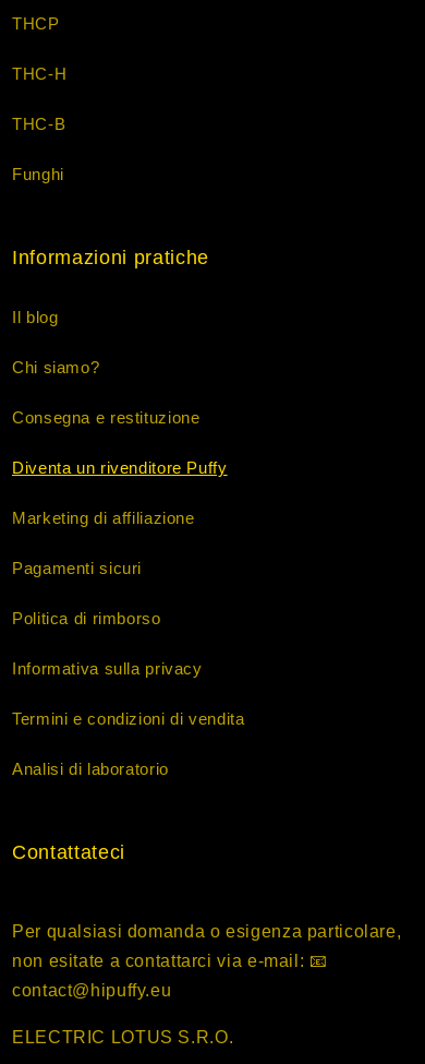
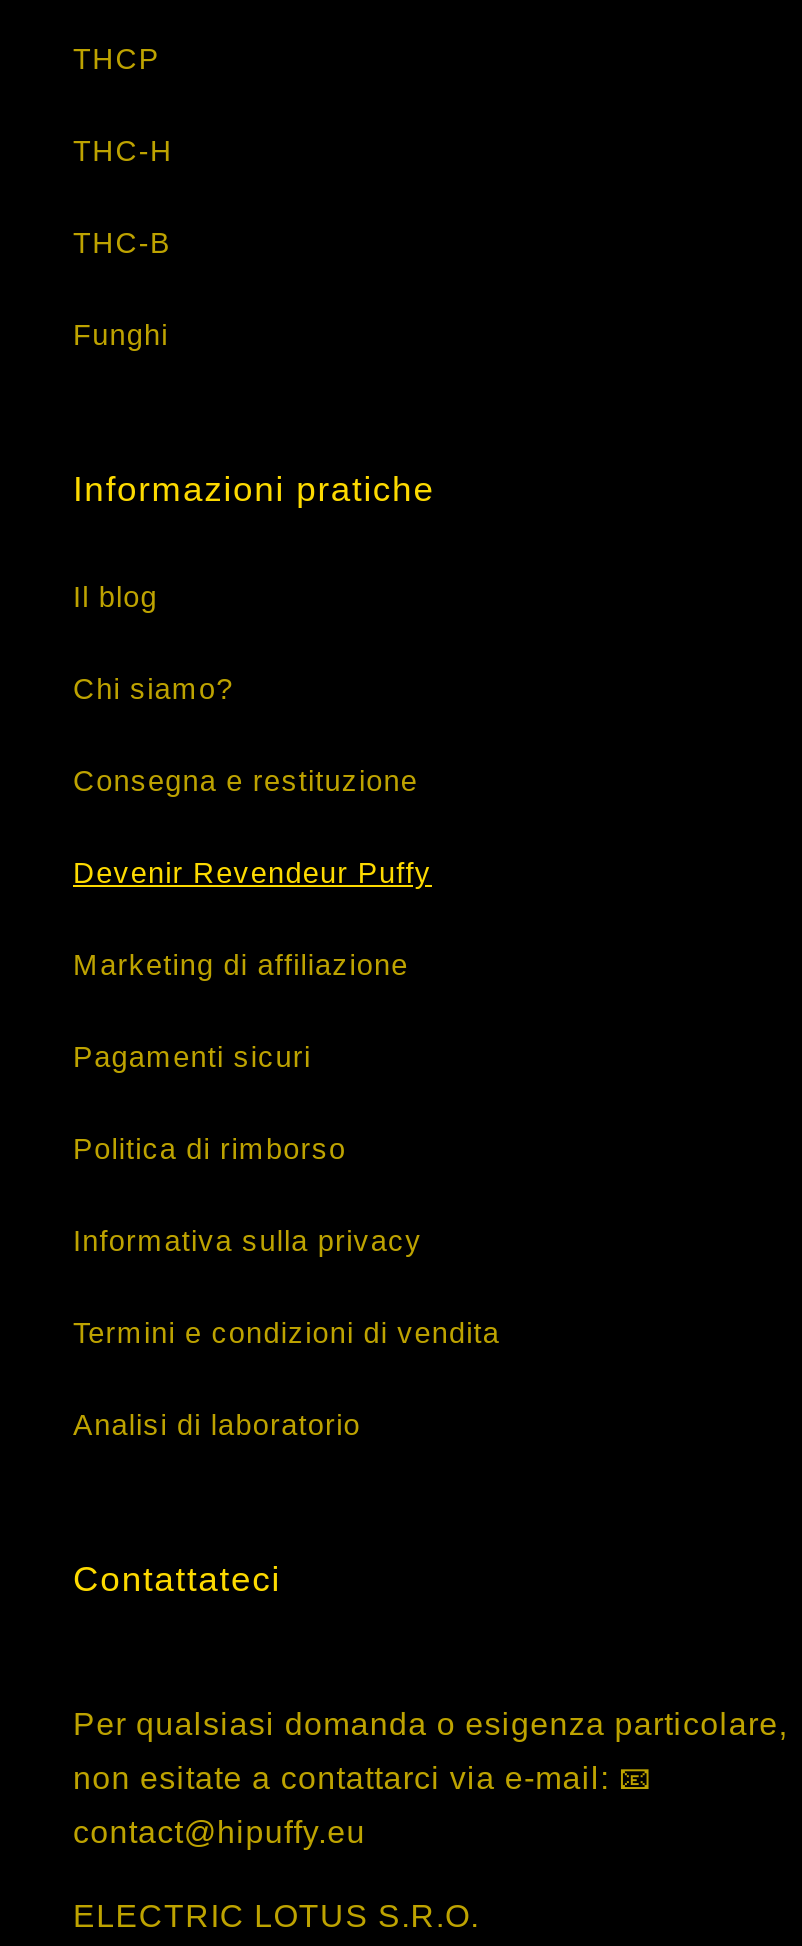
- Diventa un rivenditore Puffy
+ Devenir Revendeur Puffy
